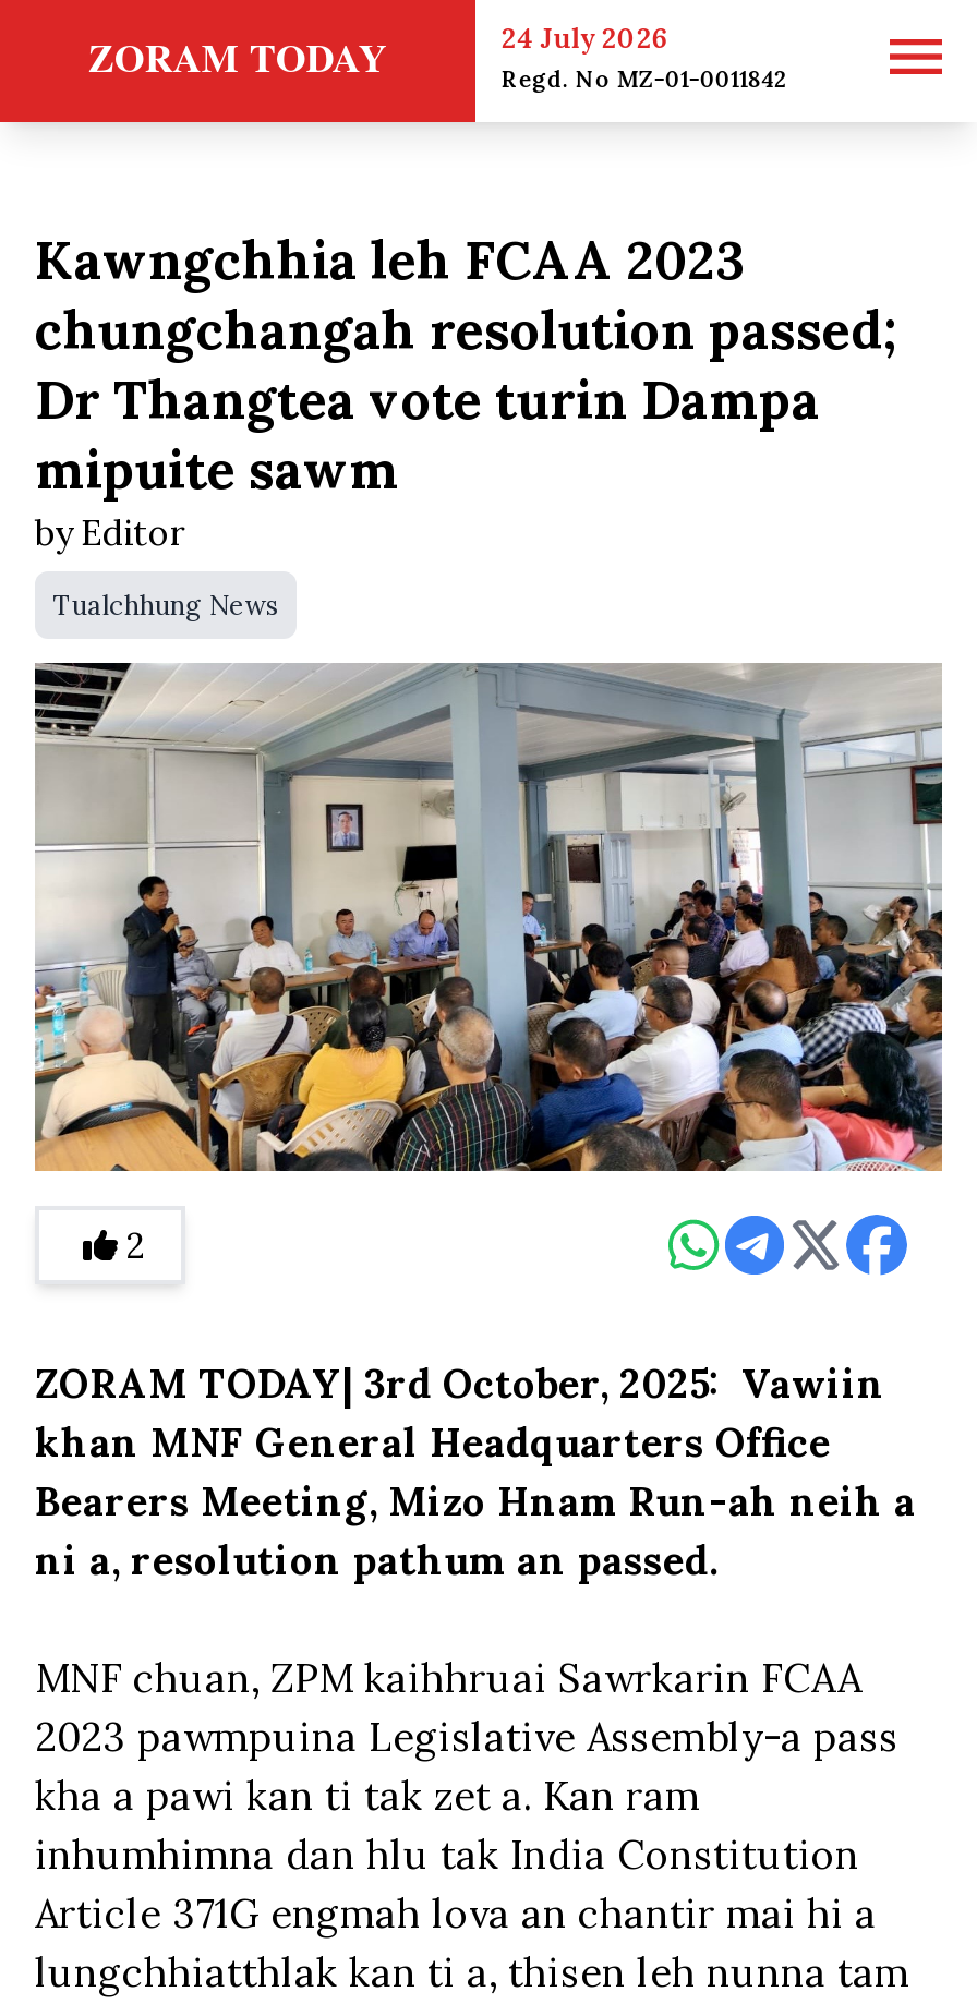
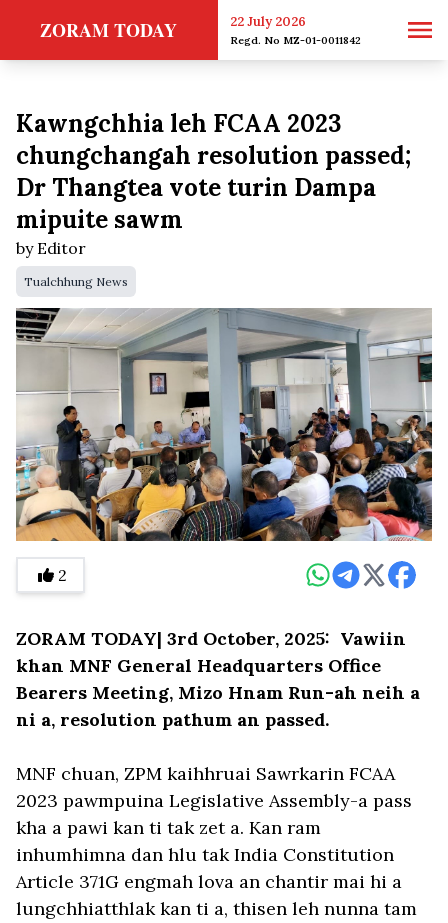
- 24 July 2026
+ 22 July 2026
